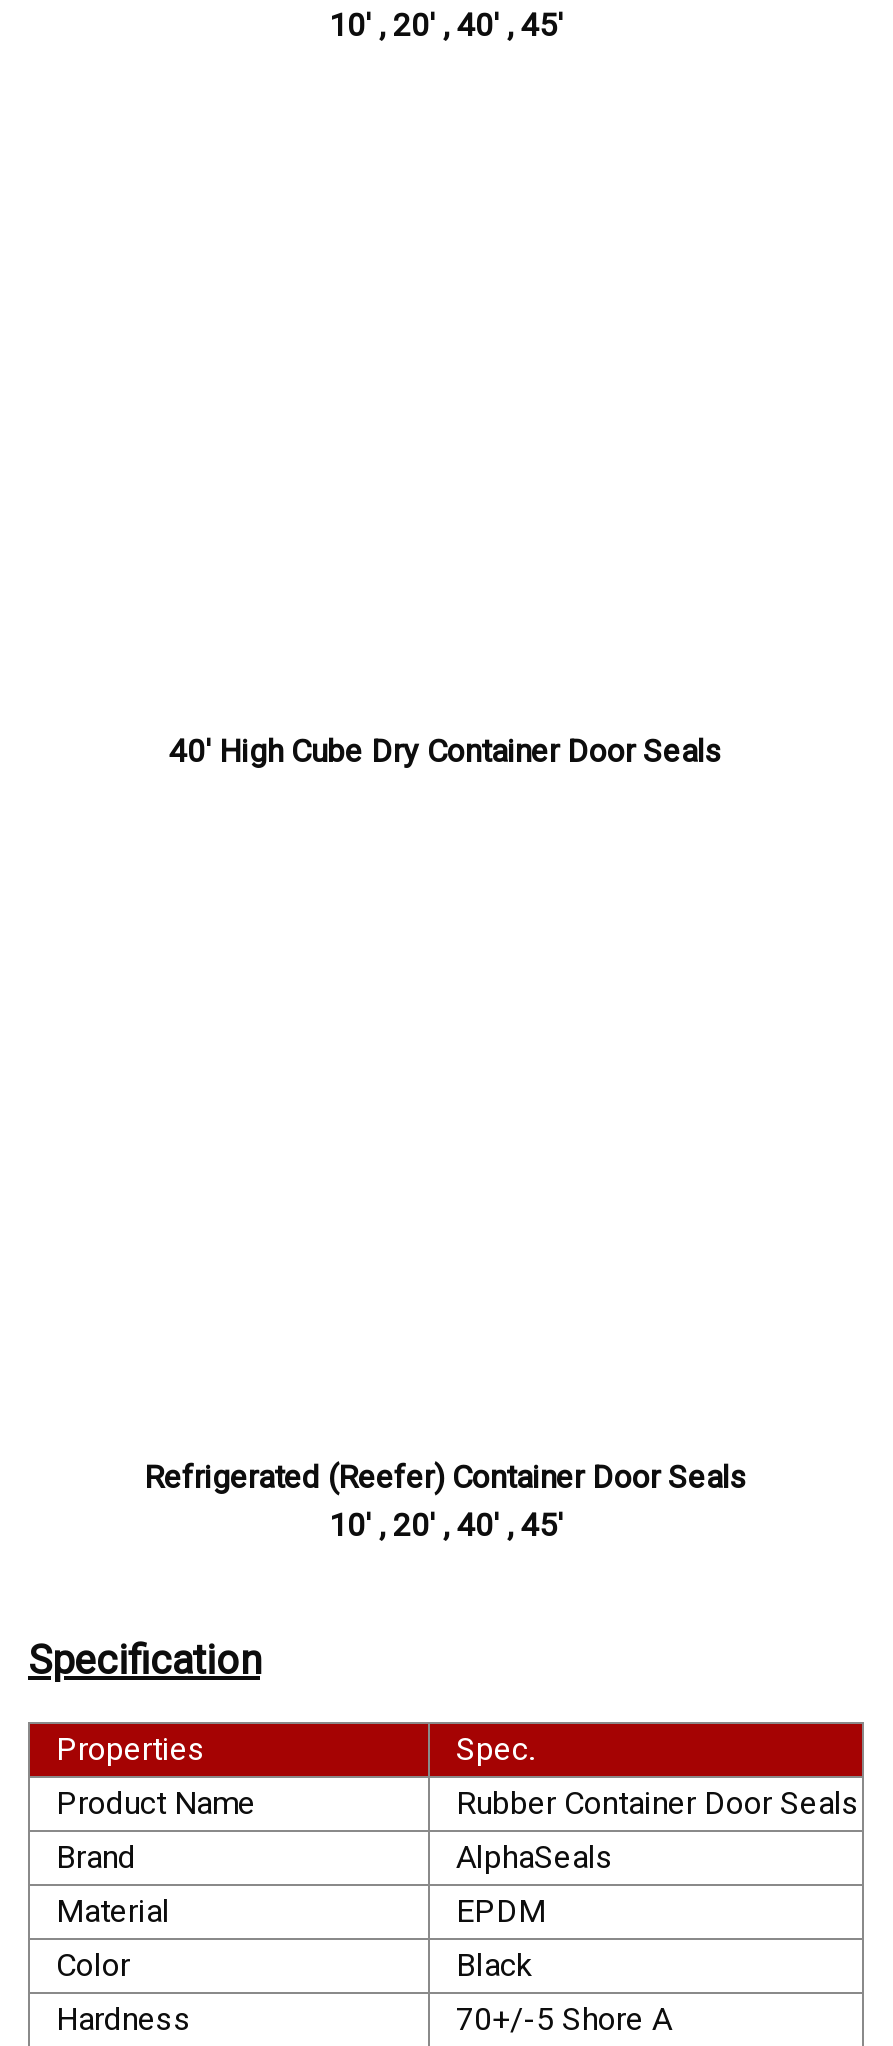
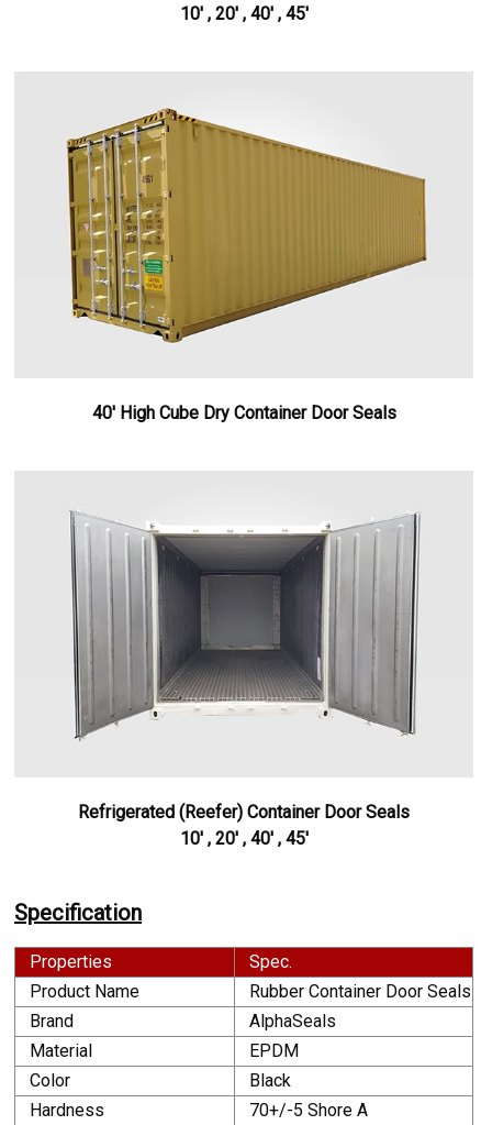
+ [image]

+ [image]
